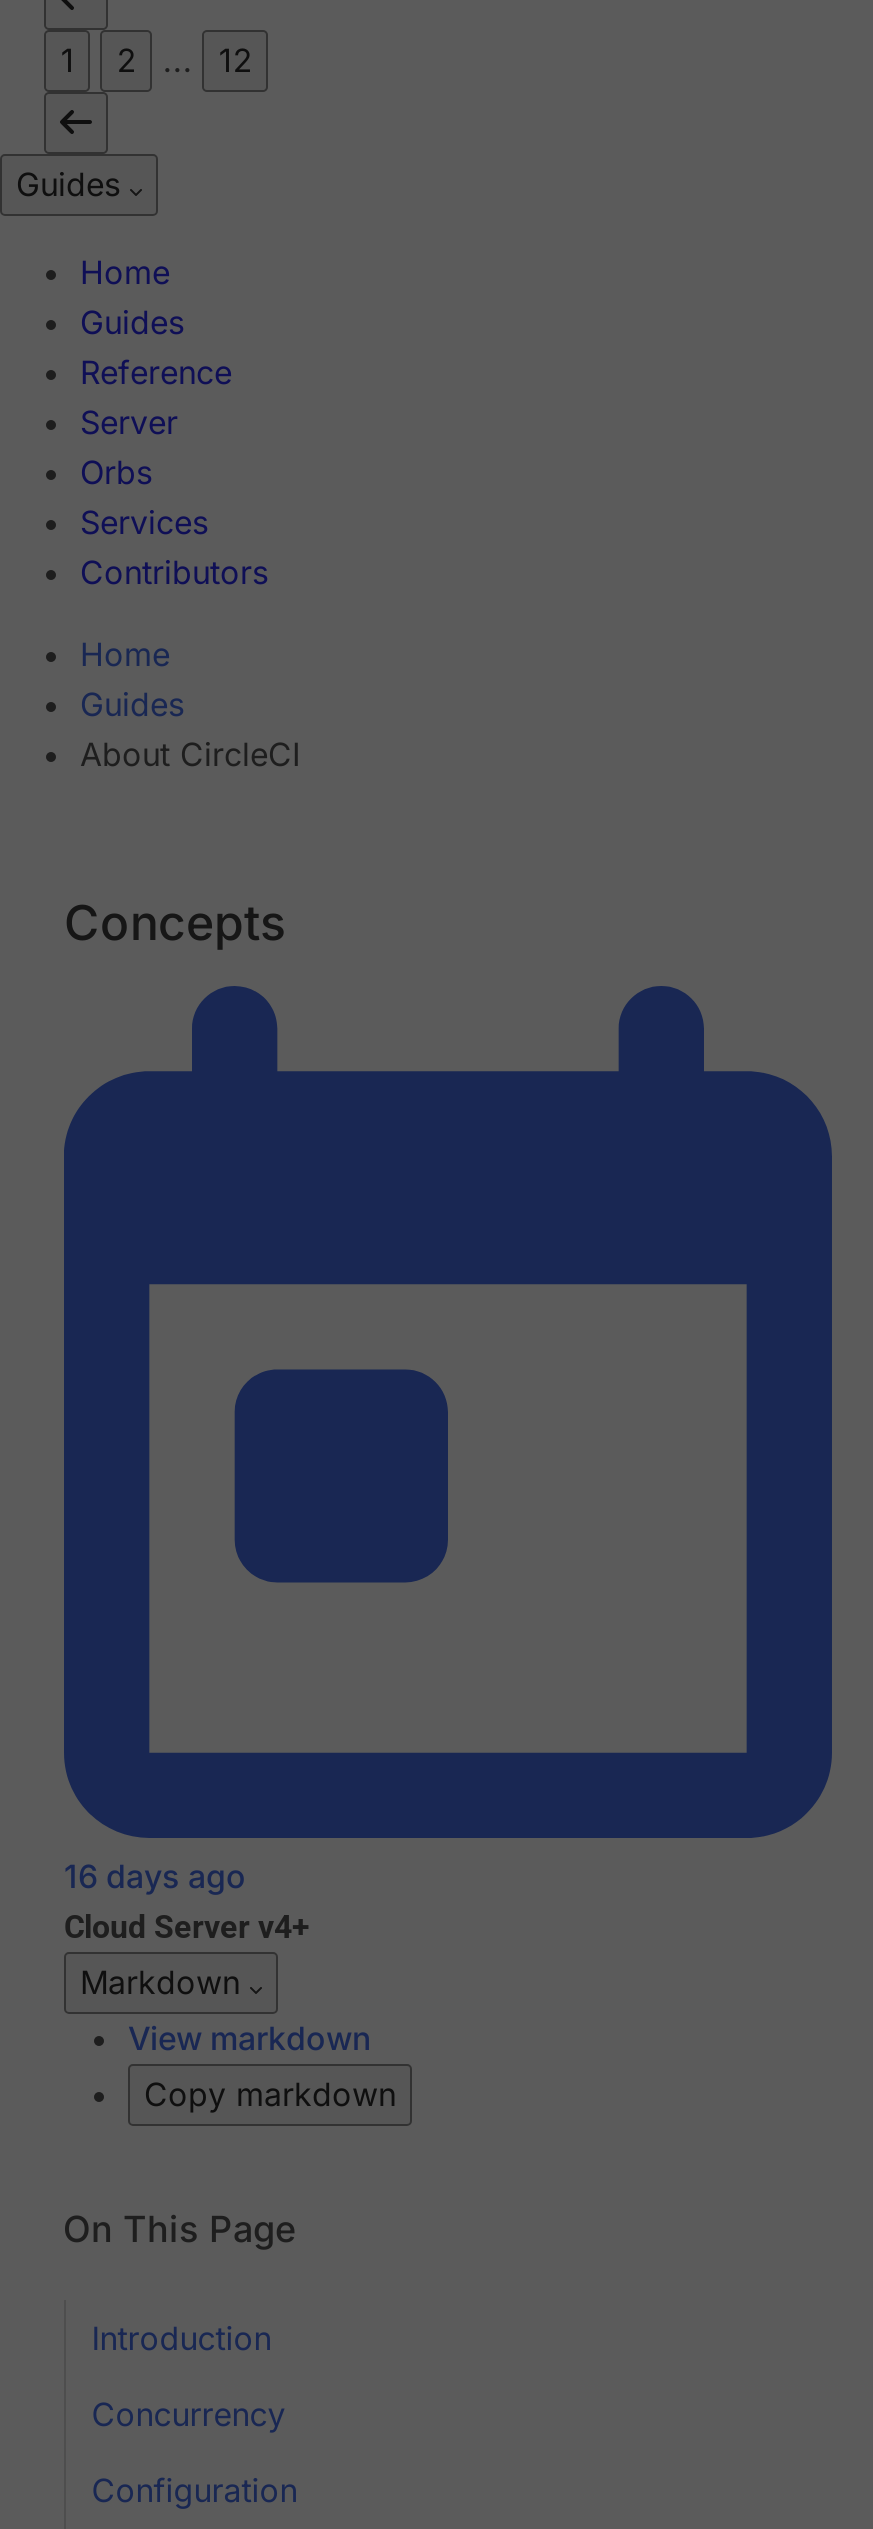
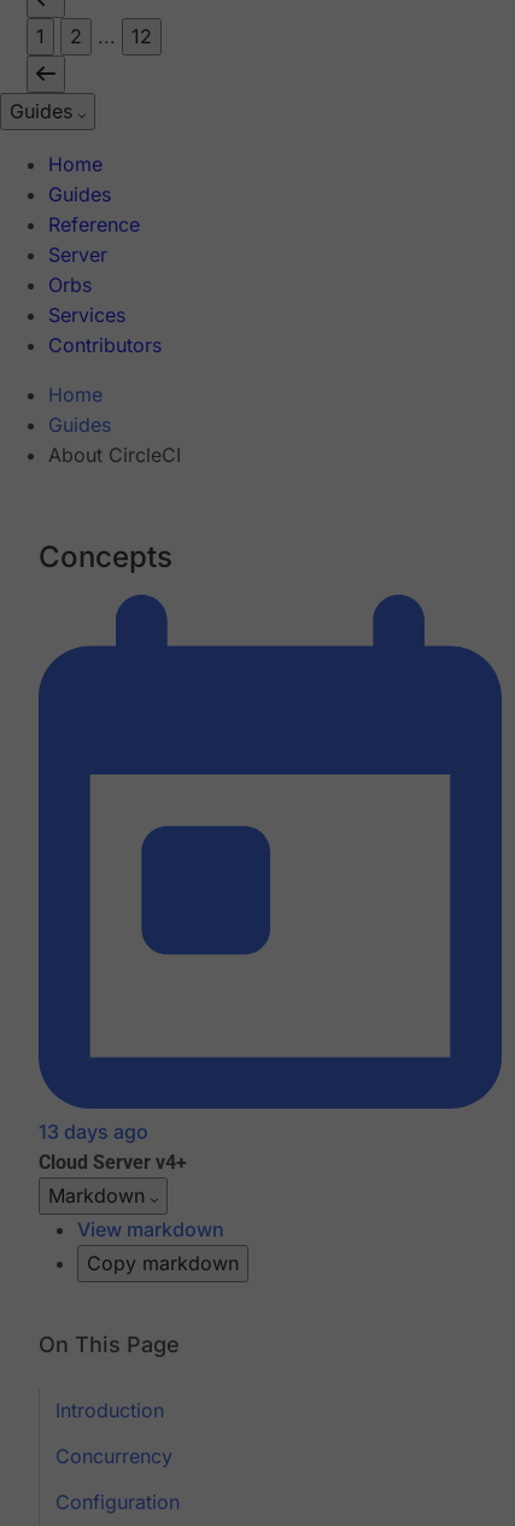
- 16 days ago
+ 13 days ago
